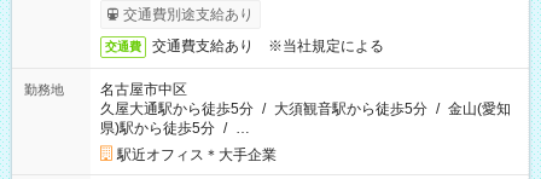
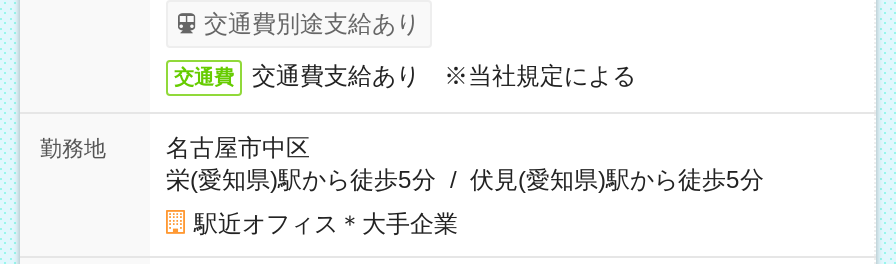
- 久屋大通駅から徒歩5分 / 大須観音駅から徒歩5分 / 金山(愛知
- 県)駅から徒歩5分 / …
+ 栄(愛知県)駅から徒歩5分 / 伏見(愛知県)駅から徒歩5分
